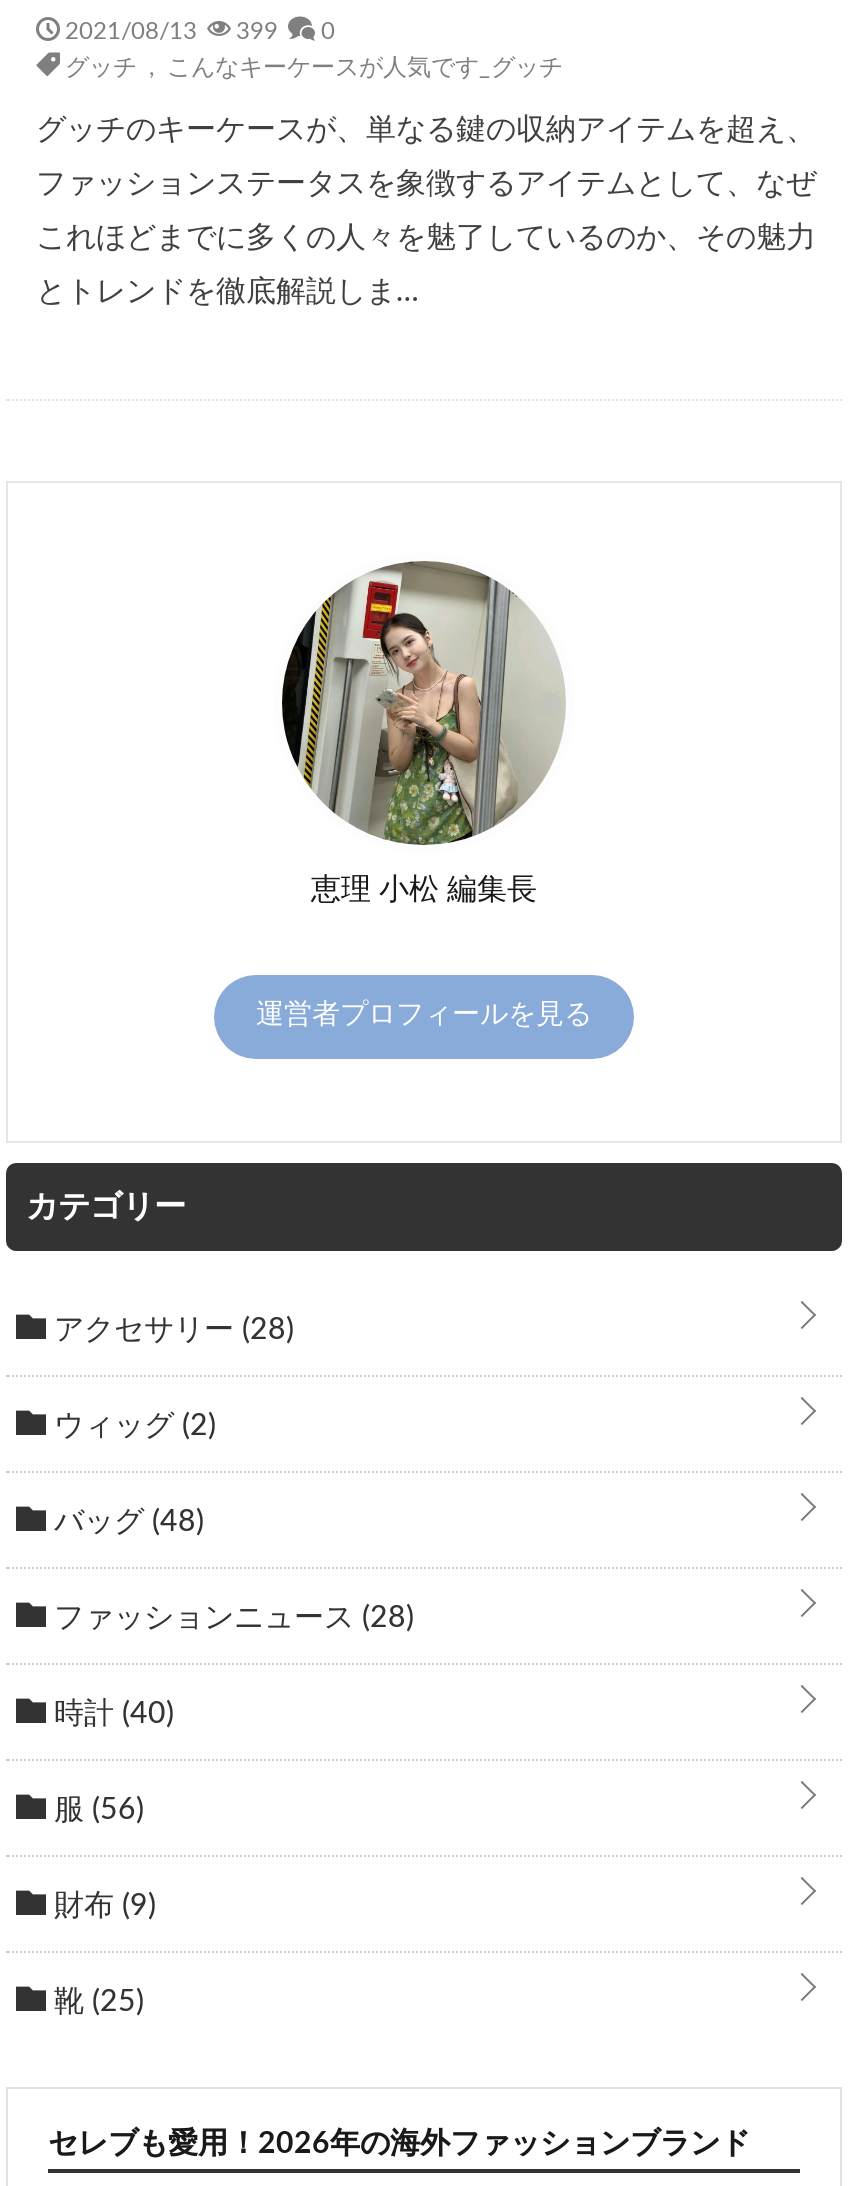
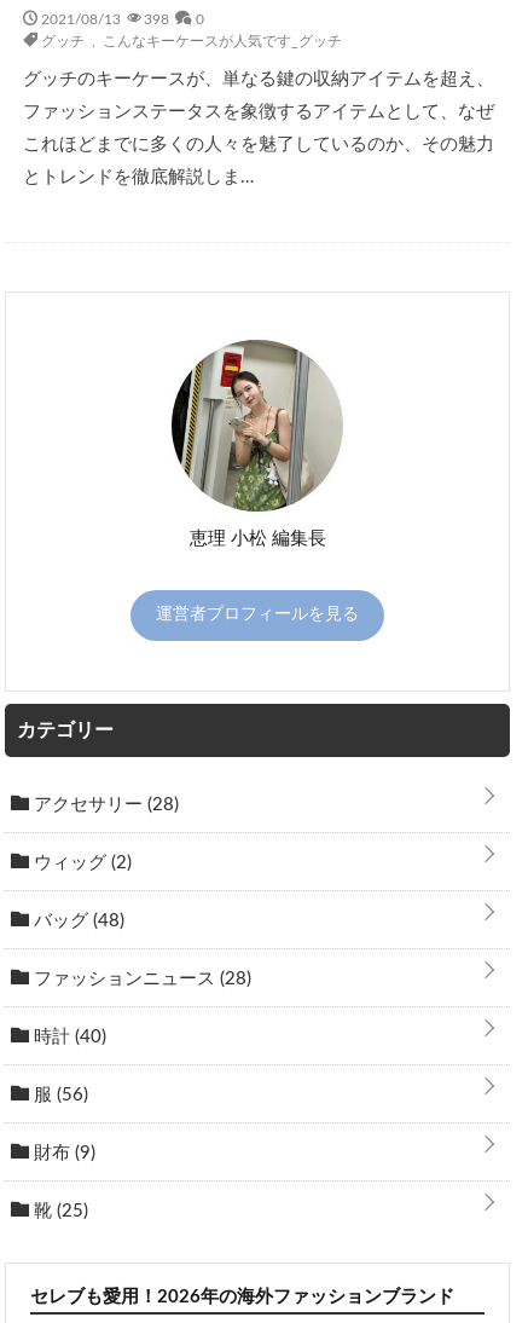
- 2021/08/13 399 0
+ 2021/08/13 398 0
